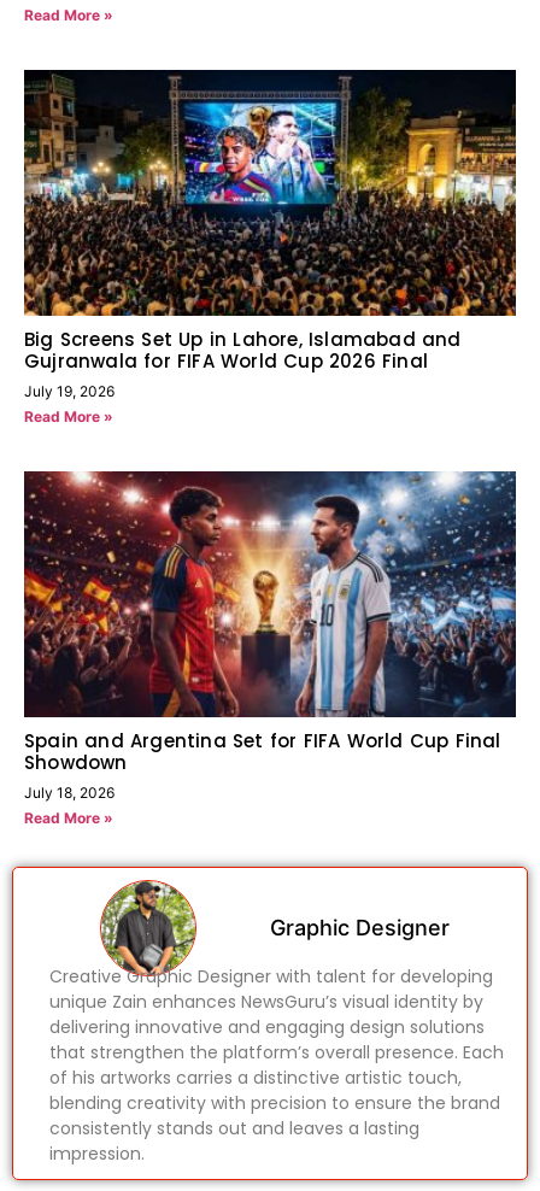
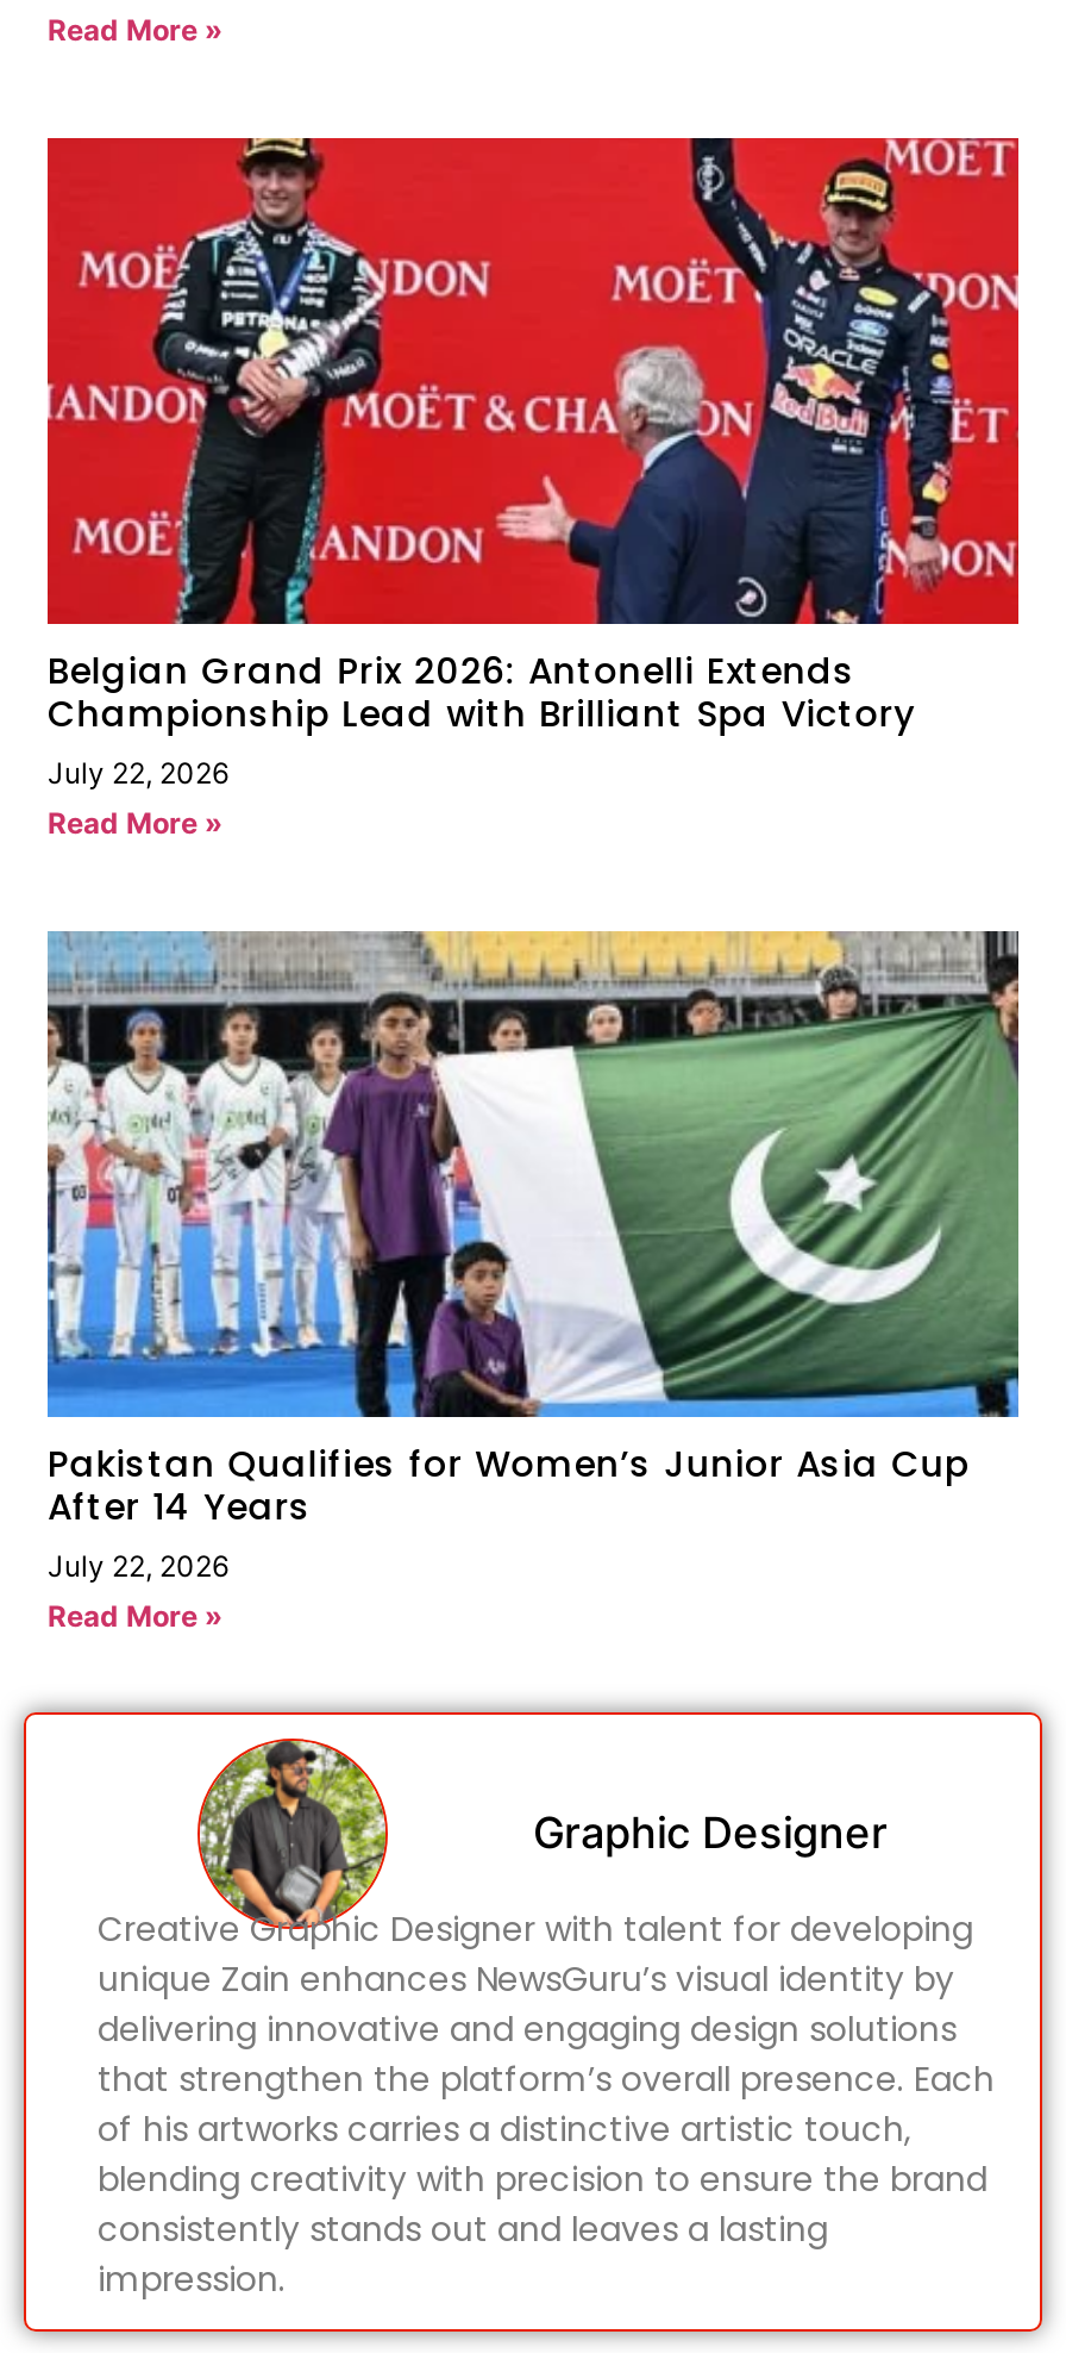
- [image]
- Big Screens Set Up in Lahore, Islamabad and
- Gujranwala for FIFA World Cup 2026 Final
- July 19, 2026
+ [image]
+ Belgian Grand Prix 2026: Antonelli Extends
+ Championship Lead with Brilliant Spa Victory
+ July 22, 2026

- [image]
- Spain and Argentina Set for FIFA World Cup Final
- Showdown
- July 18, 2026
+ [image]
+ Pakistan Qualifies for Women’s Junior Asia Cup
+ After 14 Years
+ July 22, 2026
